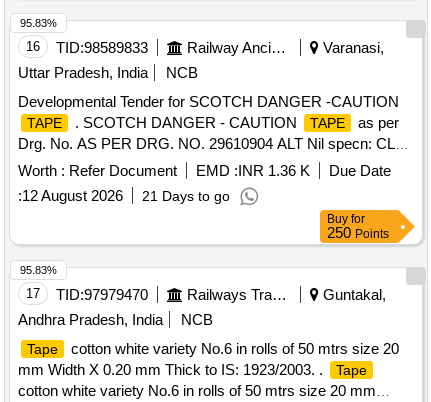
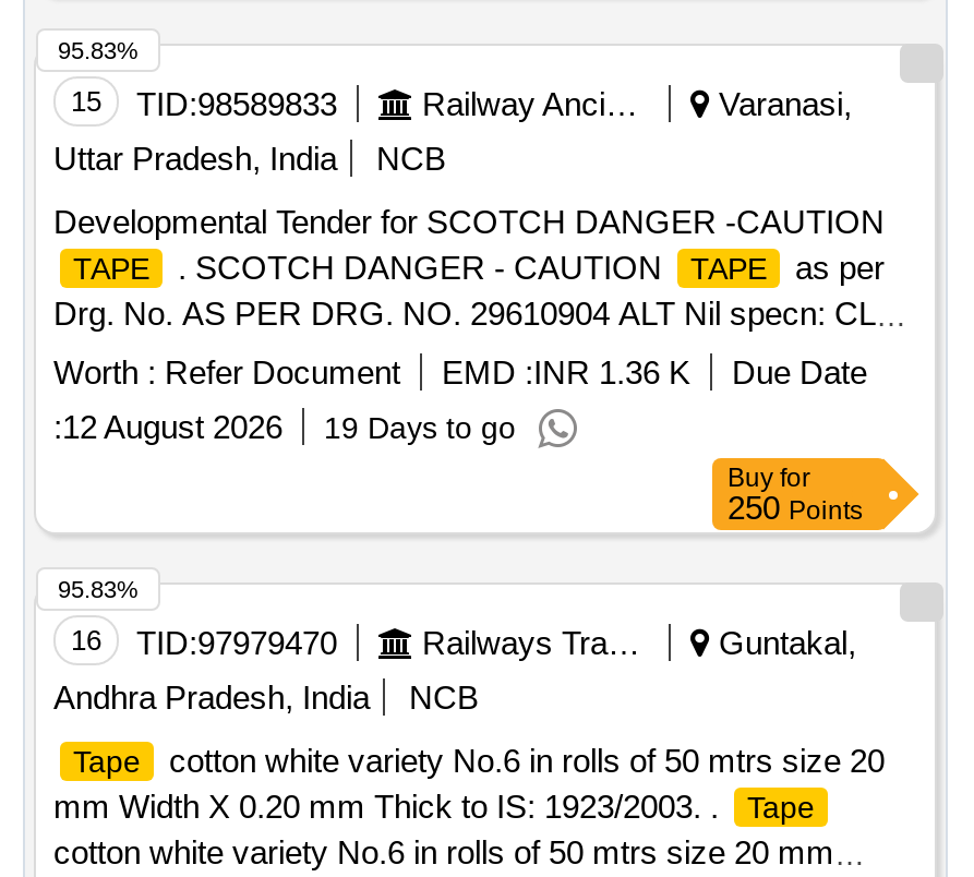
- 16 TID:98589833
+ 15 TID:98589833

- :12 August 2026 21 Days to go
+ :12 August 2026 19 Days to go

- 17 TID:97979470
+ 16 TID:97979470
